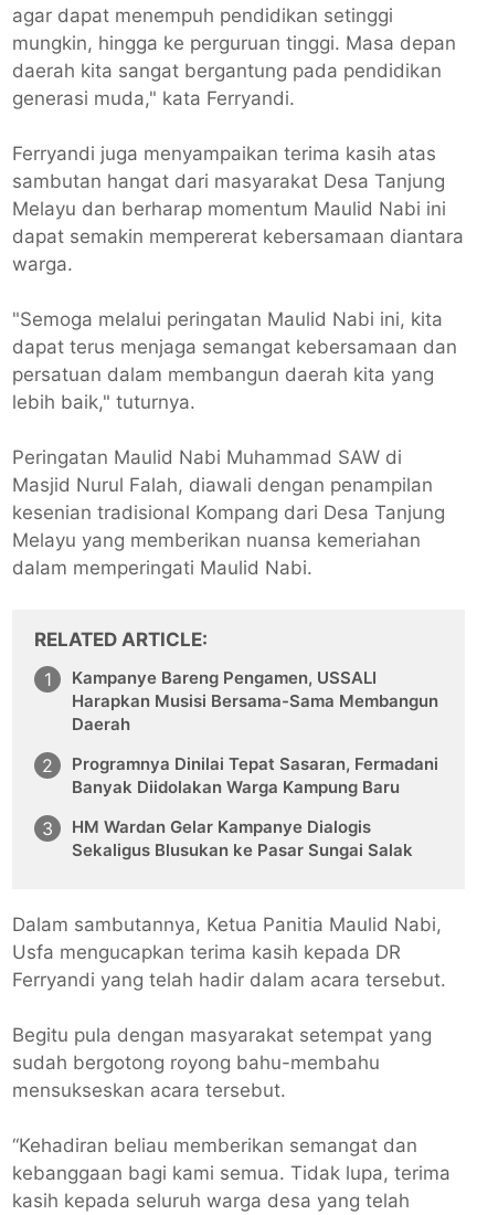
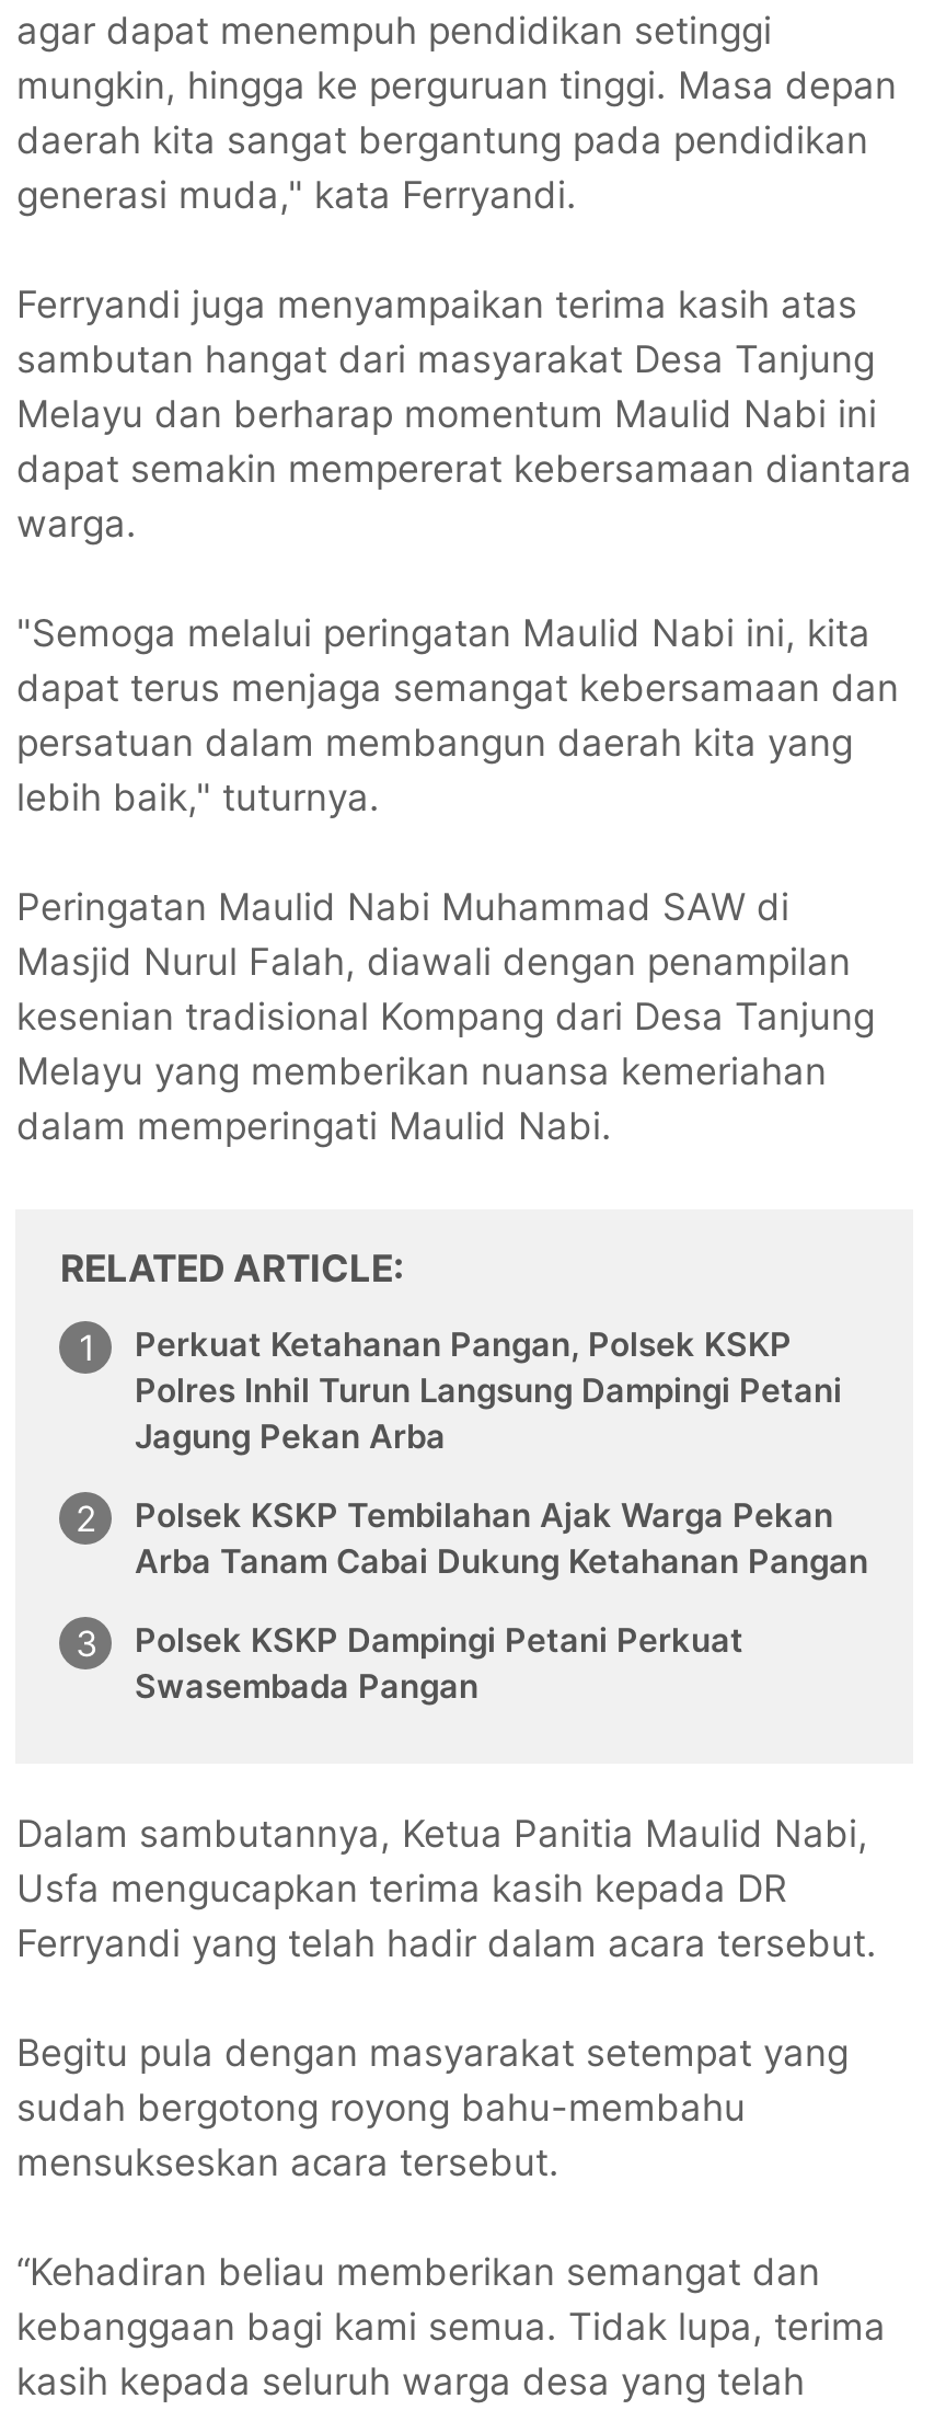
- Kampanye Bareng Pengamen, USSALI
- Harapkan Musisi Bersama-Sama Membangun
- Daerah
+ Perkuat Ketahanan Pangan, Polsek KSKP
+ Polres Inhil Turun Langsung Dampingi Petani
+ Jagung Pekan Arba

- Programnya Dinilai Tepat Sasaran, Fermadani
- Banyak Diidolakan Warga Kampung Baru
+ Polsek KSKP Tembilahan Ajak Warga Pekan
+ Arba Tanam Cabai Dukung Ketahanan Pangan

- HM Wardan Gelar Kampanye Dialogis
- Sekaligus Blusukan ke Pasar Sungai Salak
+ Polsek KSKP Dampingi Petani Perkuat
+ Swasembada Pangan
